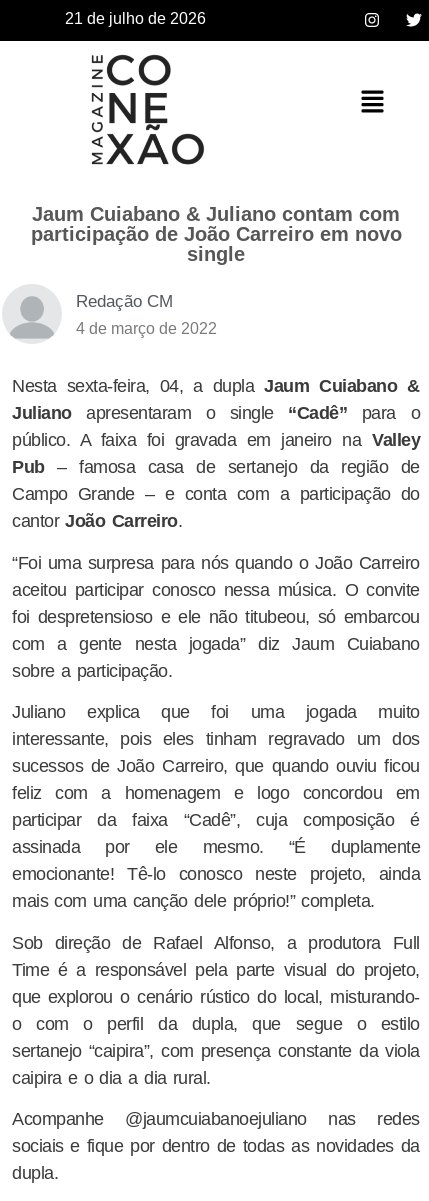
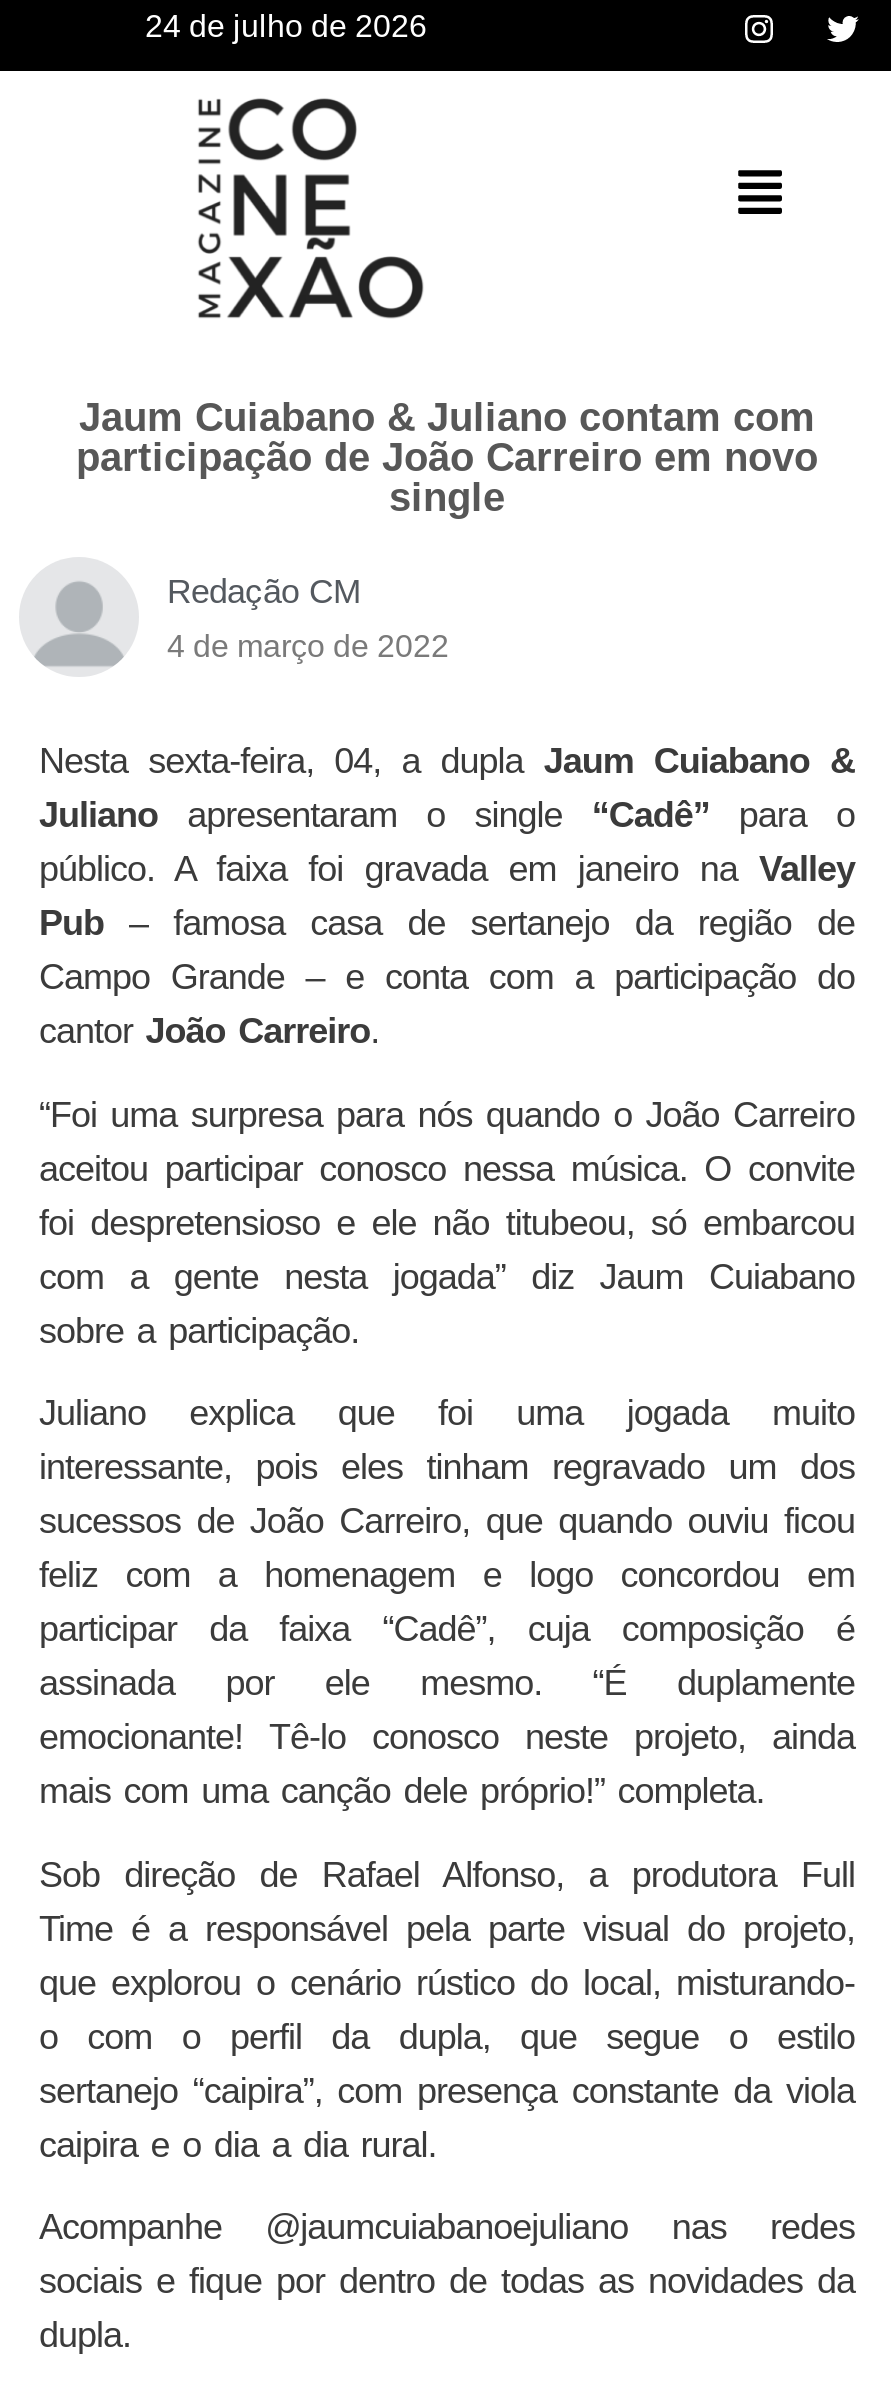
- 21 de julho de 2026
+ 24 de julho de 2026
